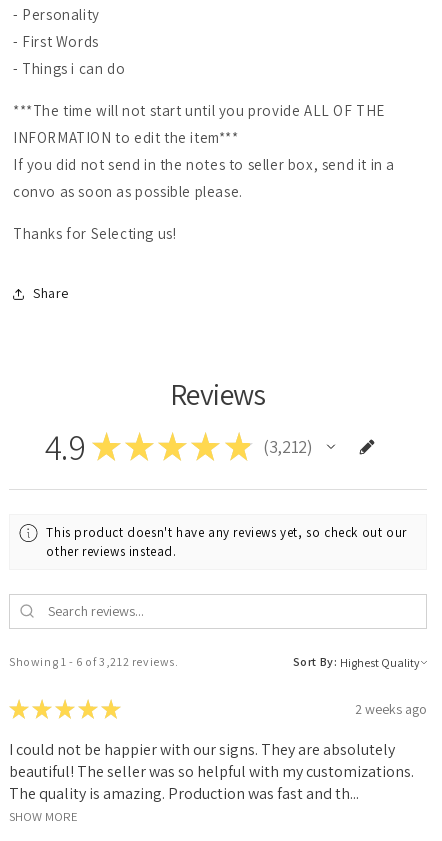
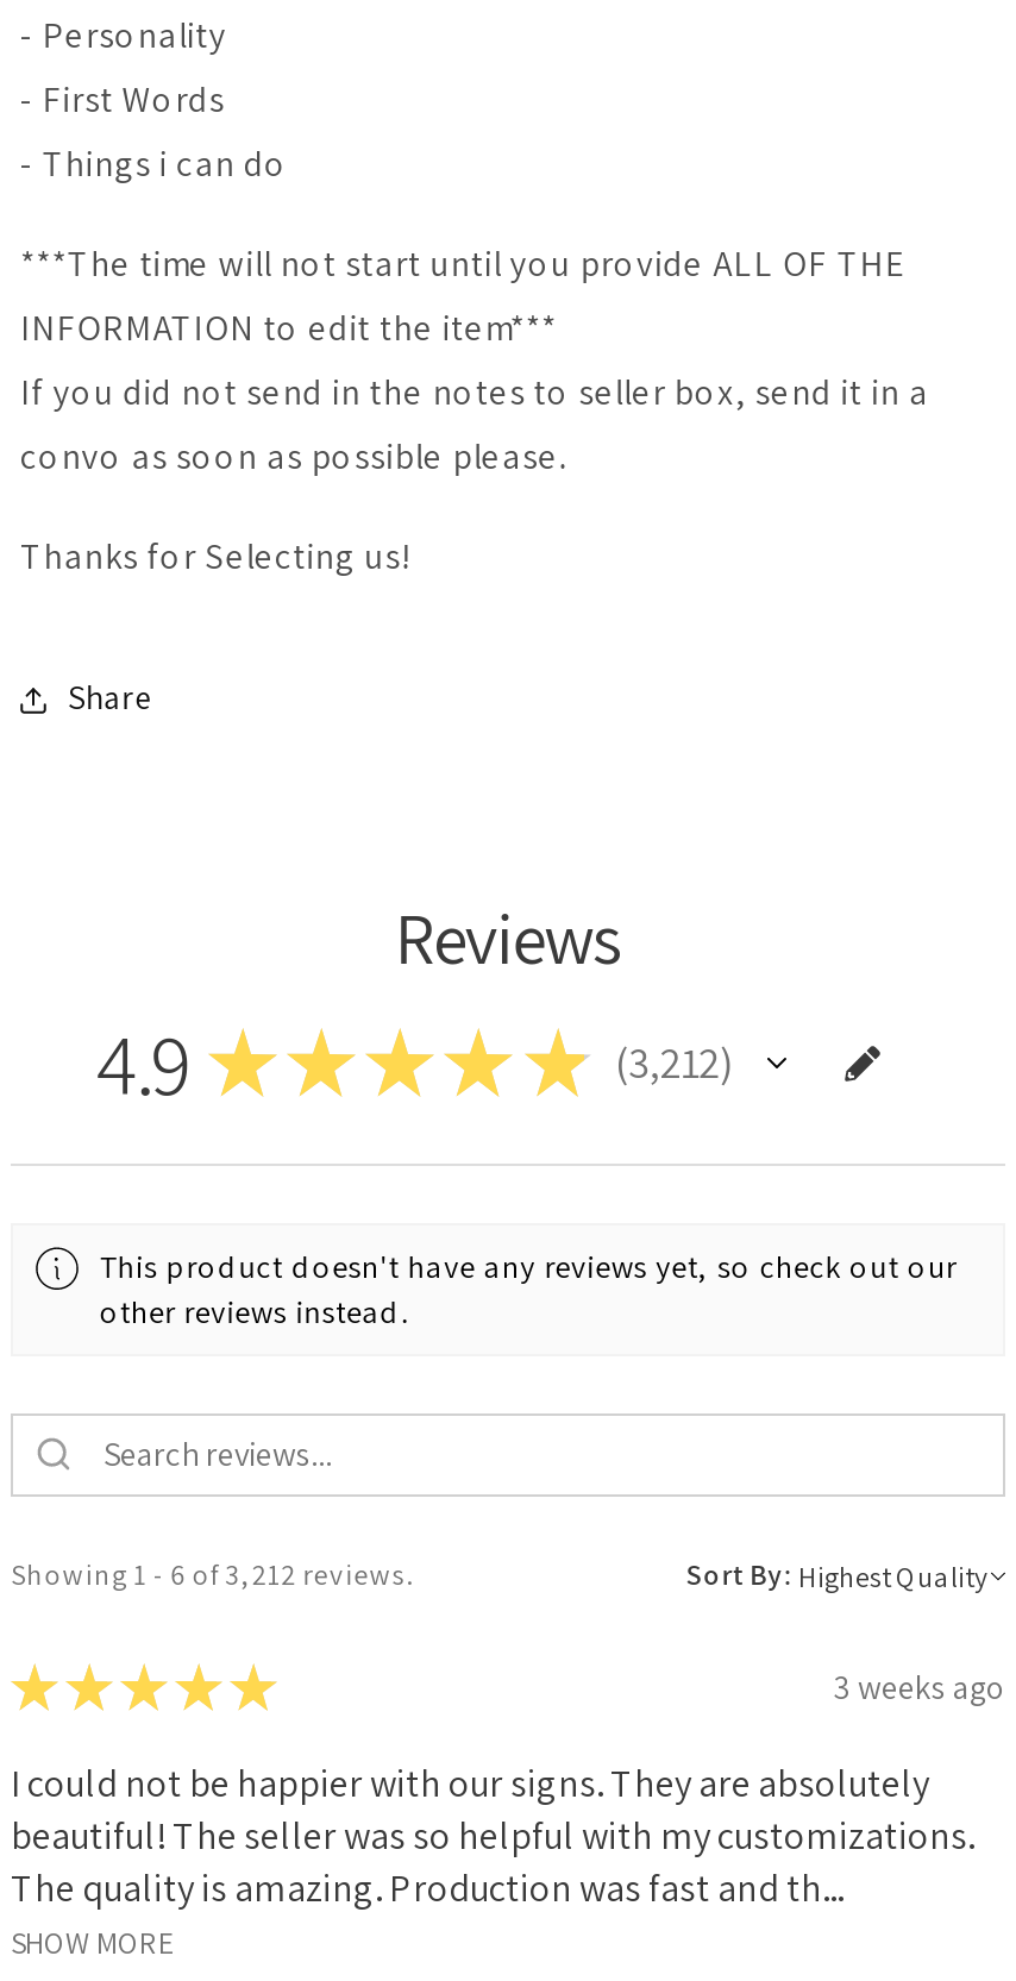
- 2 weeks ago
+ 3 weeks ago
